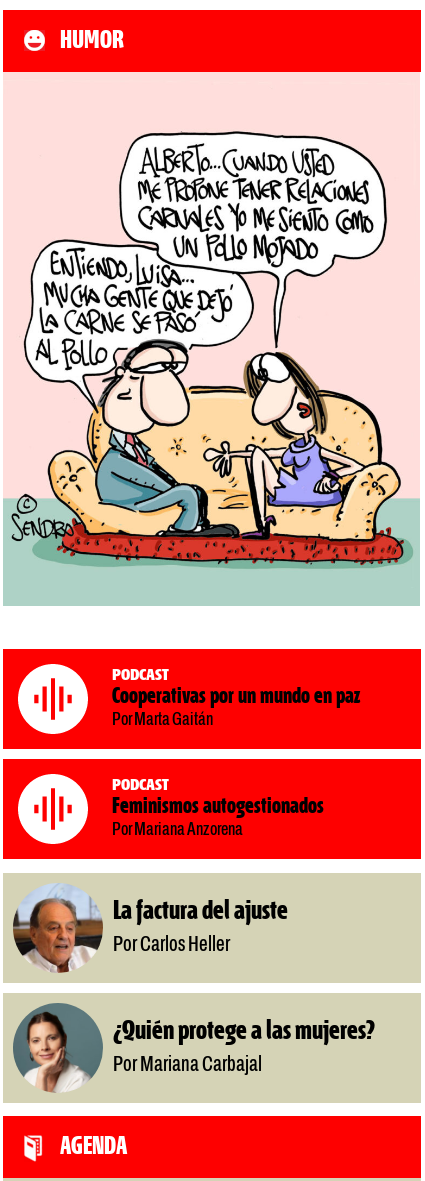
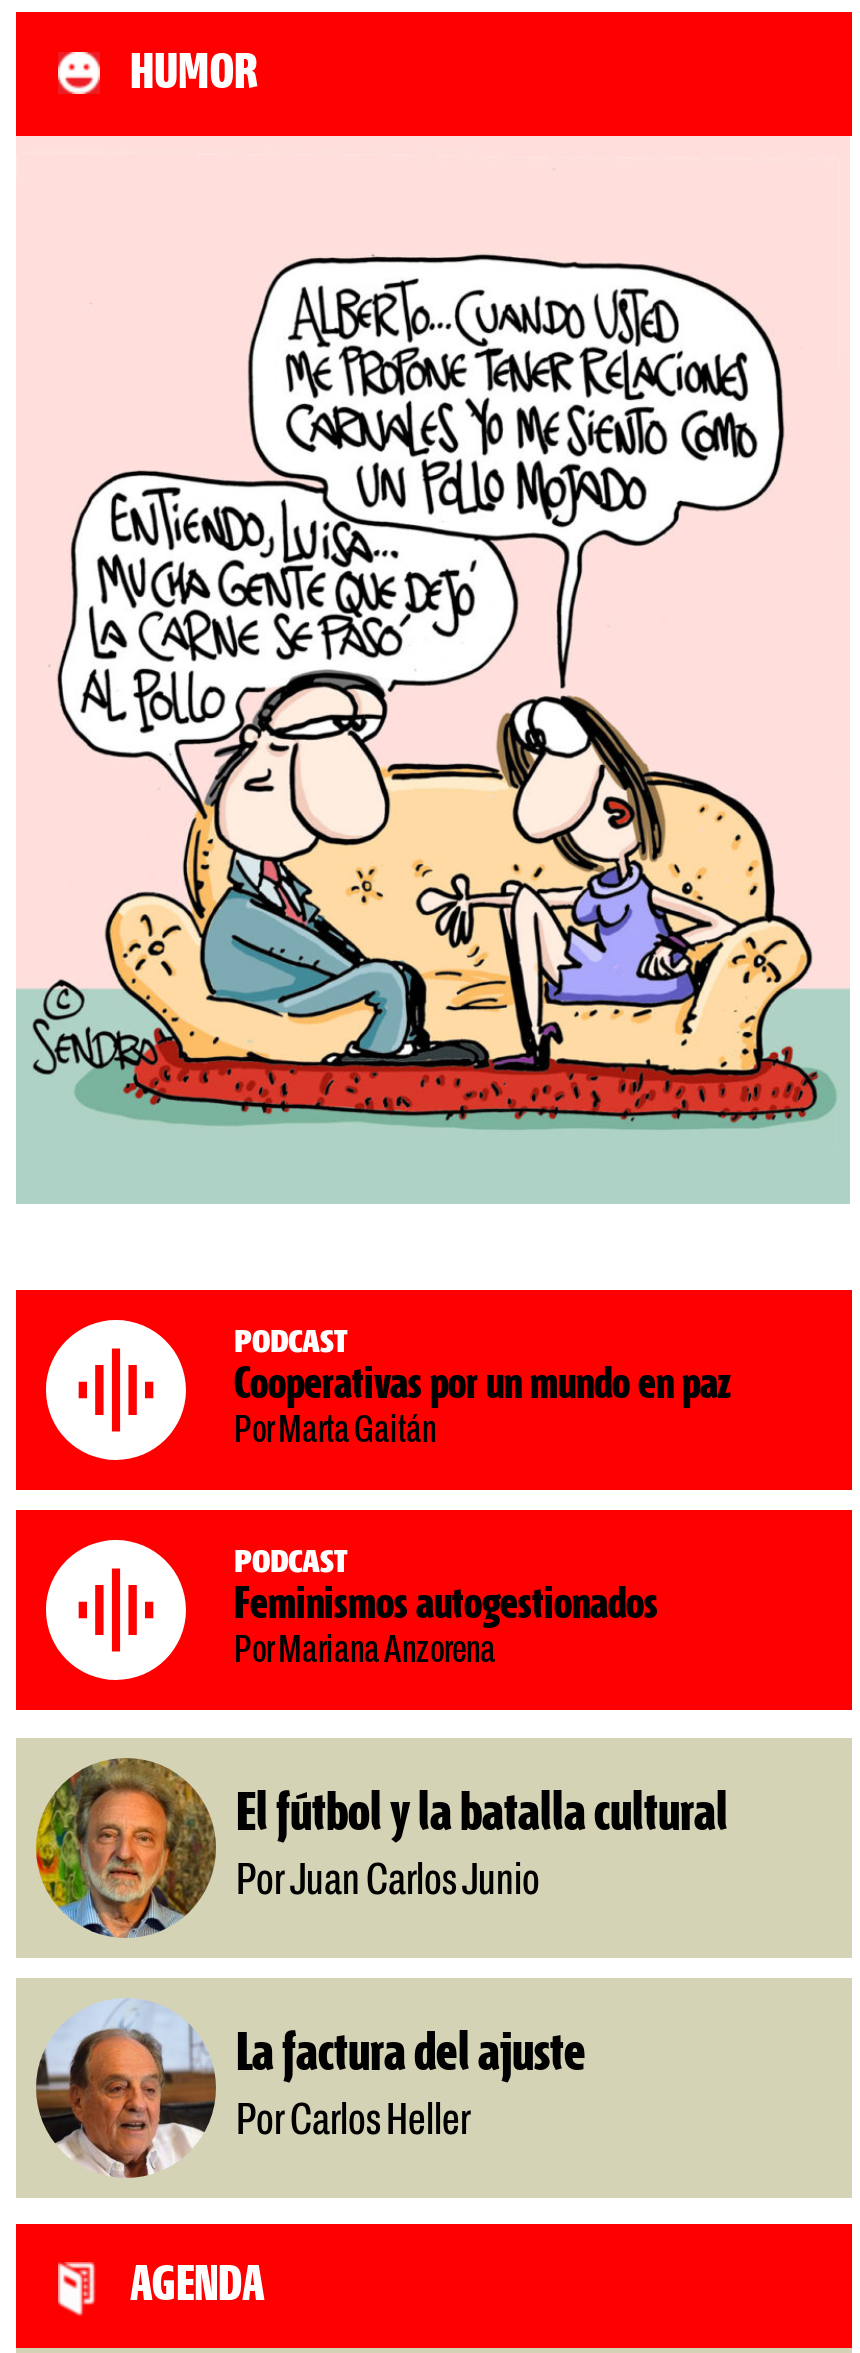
+ [image]
+ El fútbol y la batalla cultural
+ Por Juan Carlos Junio

moved down: [image] | La factura del ajuste | Por Carlos Heller

- [image]
- ¿Quién protege a las mujeres?
- Por Mariana Carbajal
